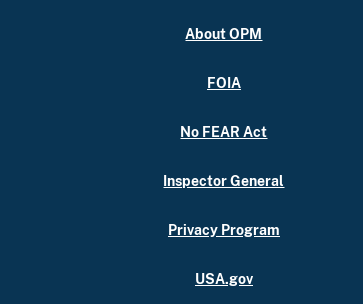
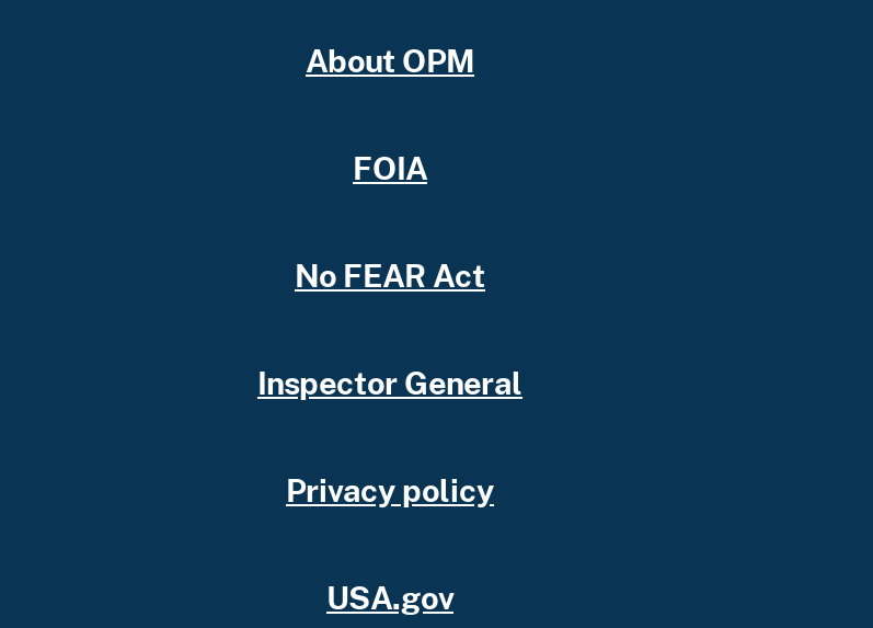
- Privacy Program
+ Privacy policy
